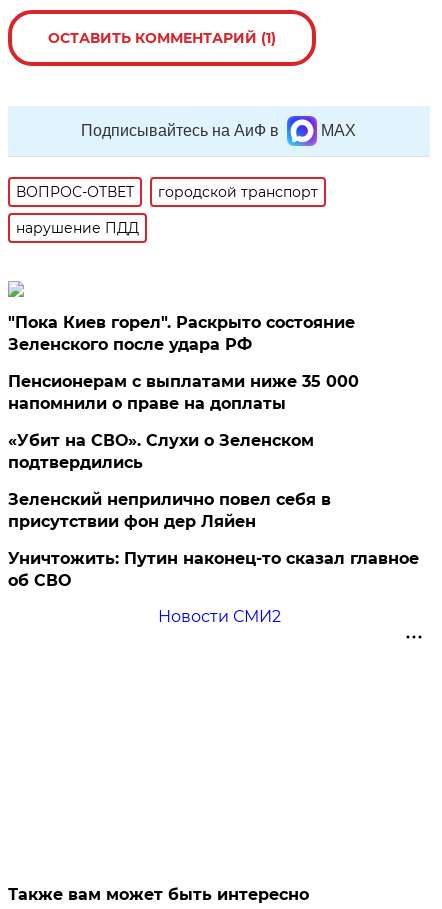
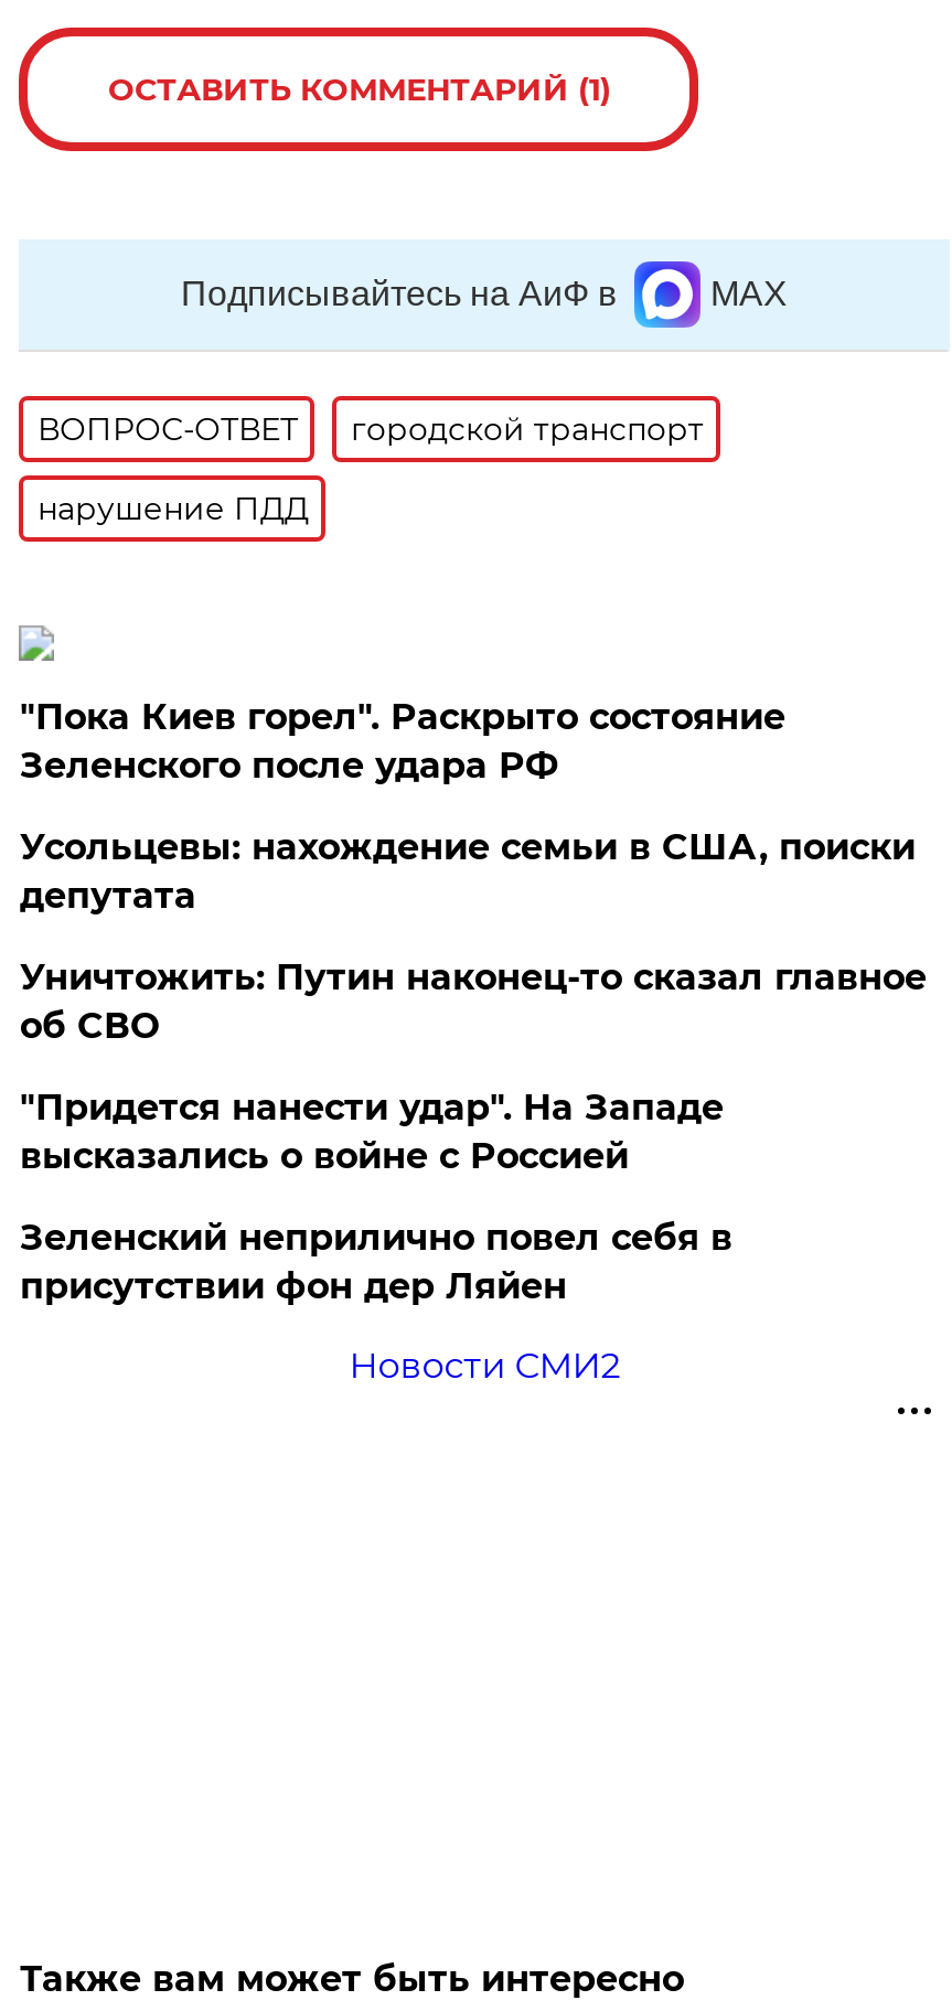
- Пенсионерам с выплатами ниже 35 000
- напомнили о праве на доплаты
- «Убит на СВО». Слухи о Зеленском
- подтвердились
+ Усольцевы: нахождение семьи в США, поиски
+ депутата
+ "Придется нанести удар". На Западе
+ высказались о войне с Россией

moved down: Зеленский неприлично повел cебя в | присутствии фон дер Ляйен

moved up: Уничтожить: Путин наконец-то сказал главное | об СВО
